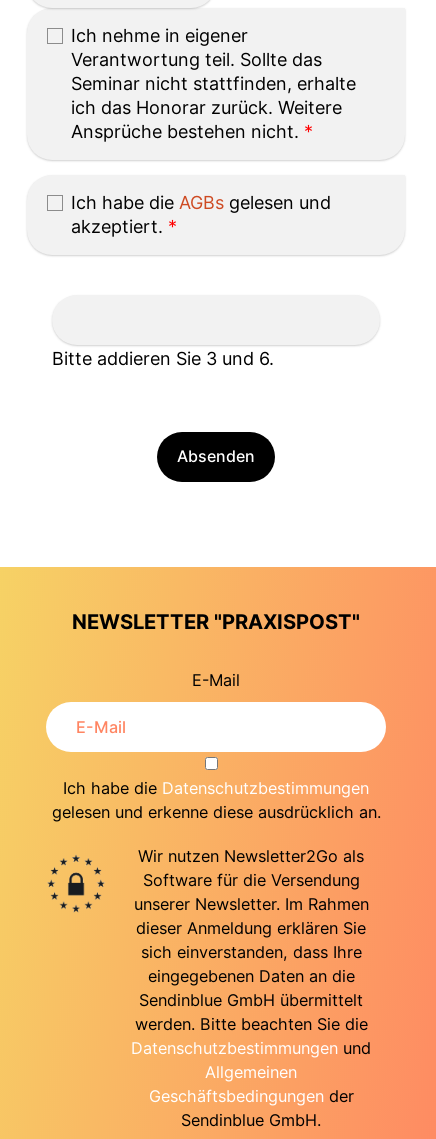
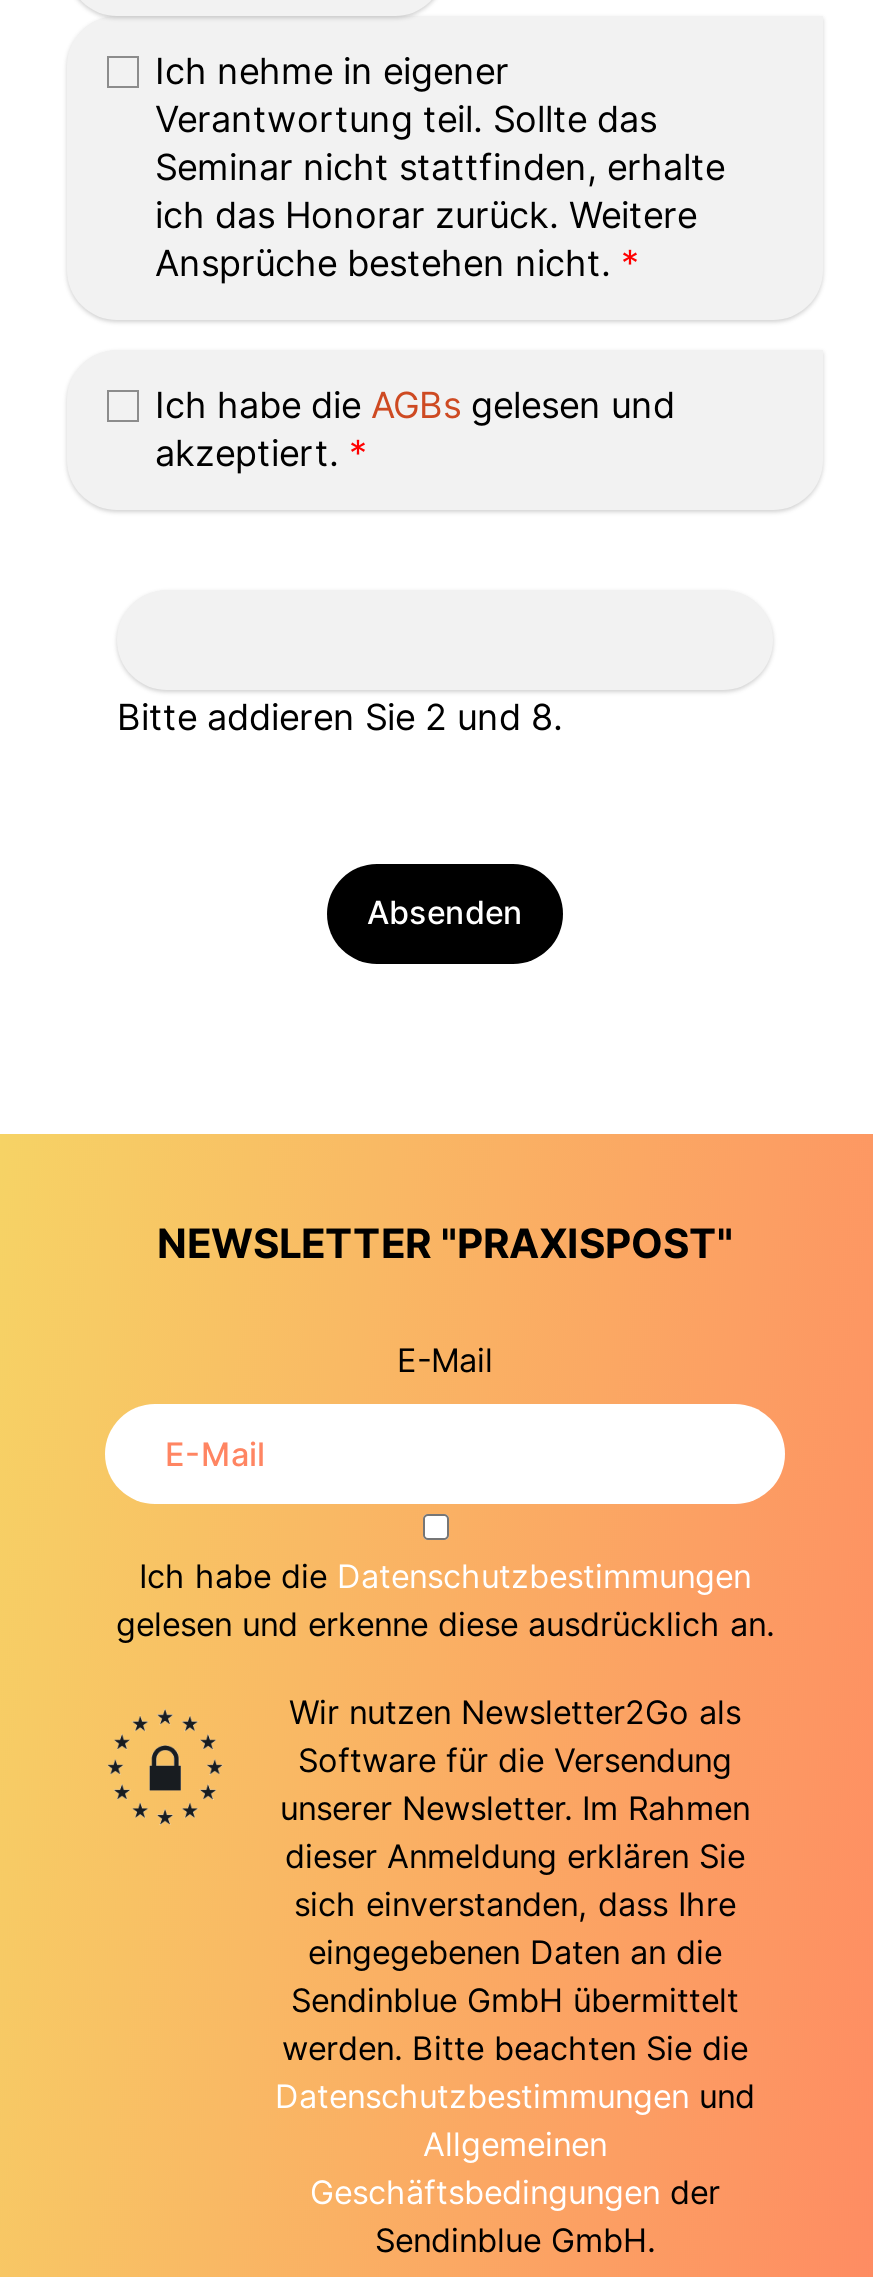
- Bitte addieren Sie 3 und 6.
+ Bitte addieren Sie 2 und 8.
